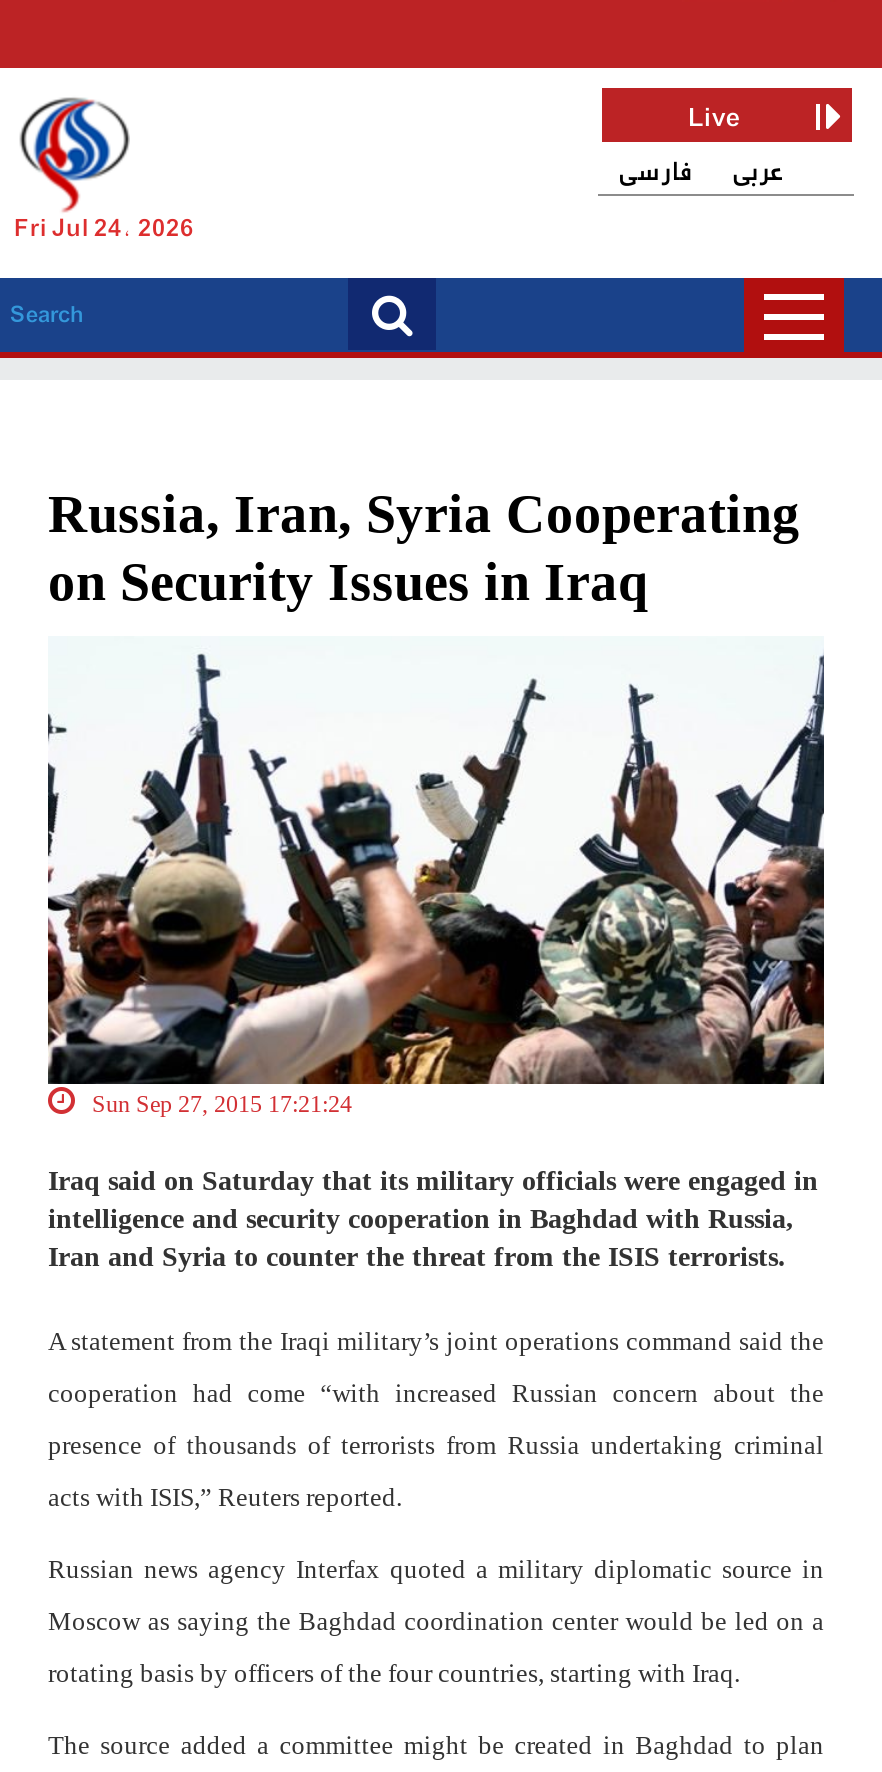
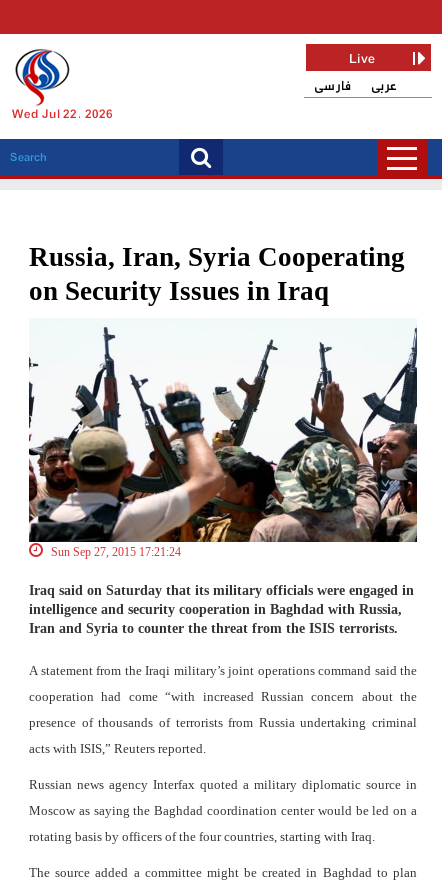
- Fri Jul 24, 2026
+ Wed Jul 22, 2026
